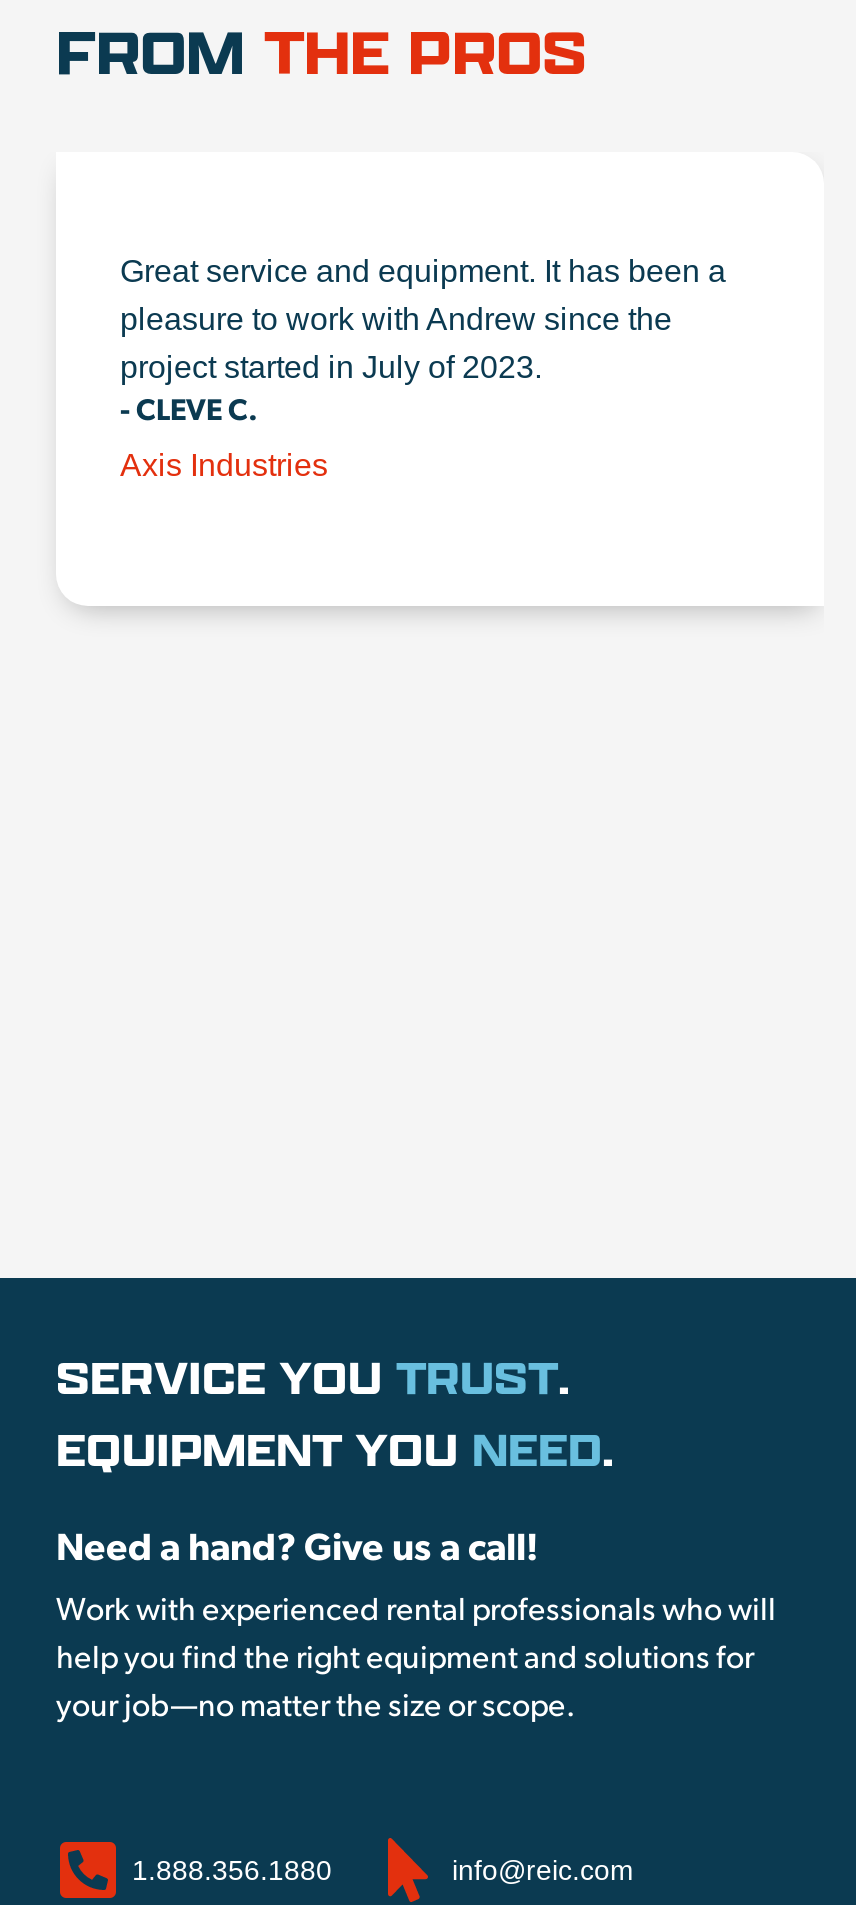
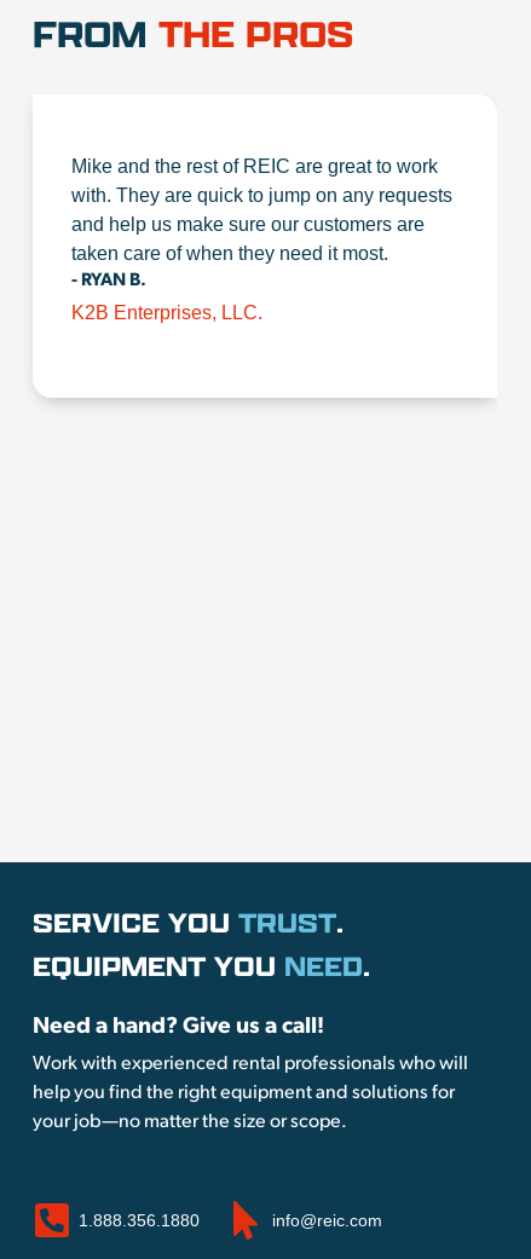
- Great service and equipment. It has been a
- pleasure to work with Andrew since the
- project started in July of 2023.
- - CLEVE C.
+ Mike and the rest of REIC are great to work
+ with. They are quick to jump on any requests
+ and help us make sure our customers are
+ taken care of when they need it most.
+ - RYAN B.

- Axis Industries
+ K2B Enterprises, LLC.
